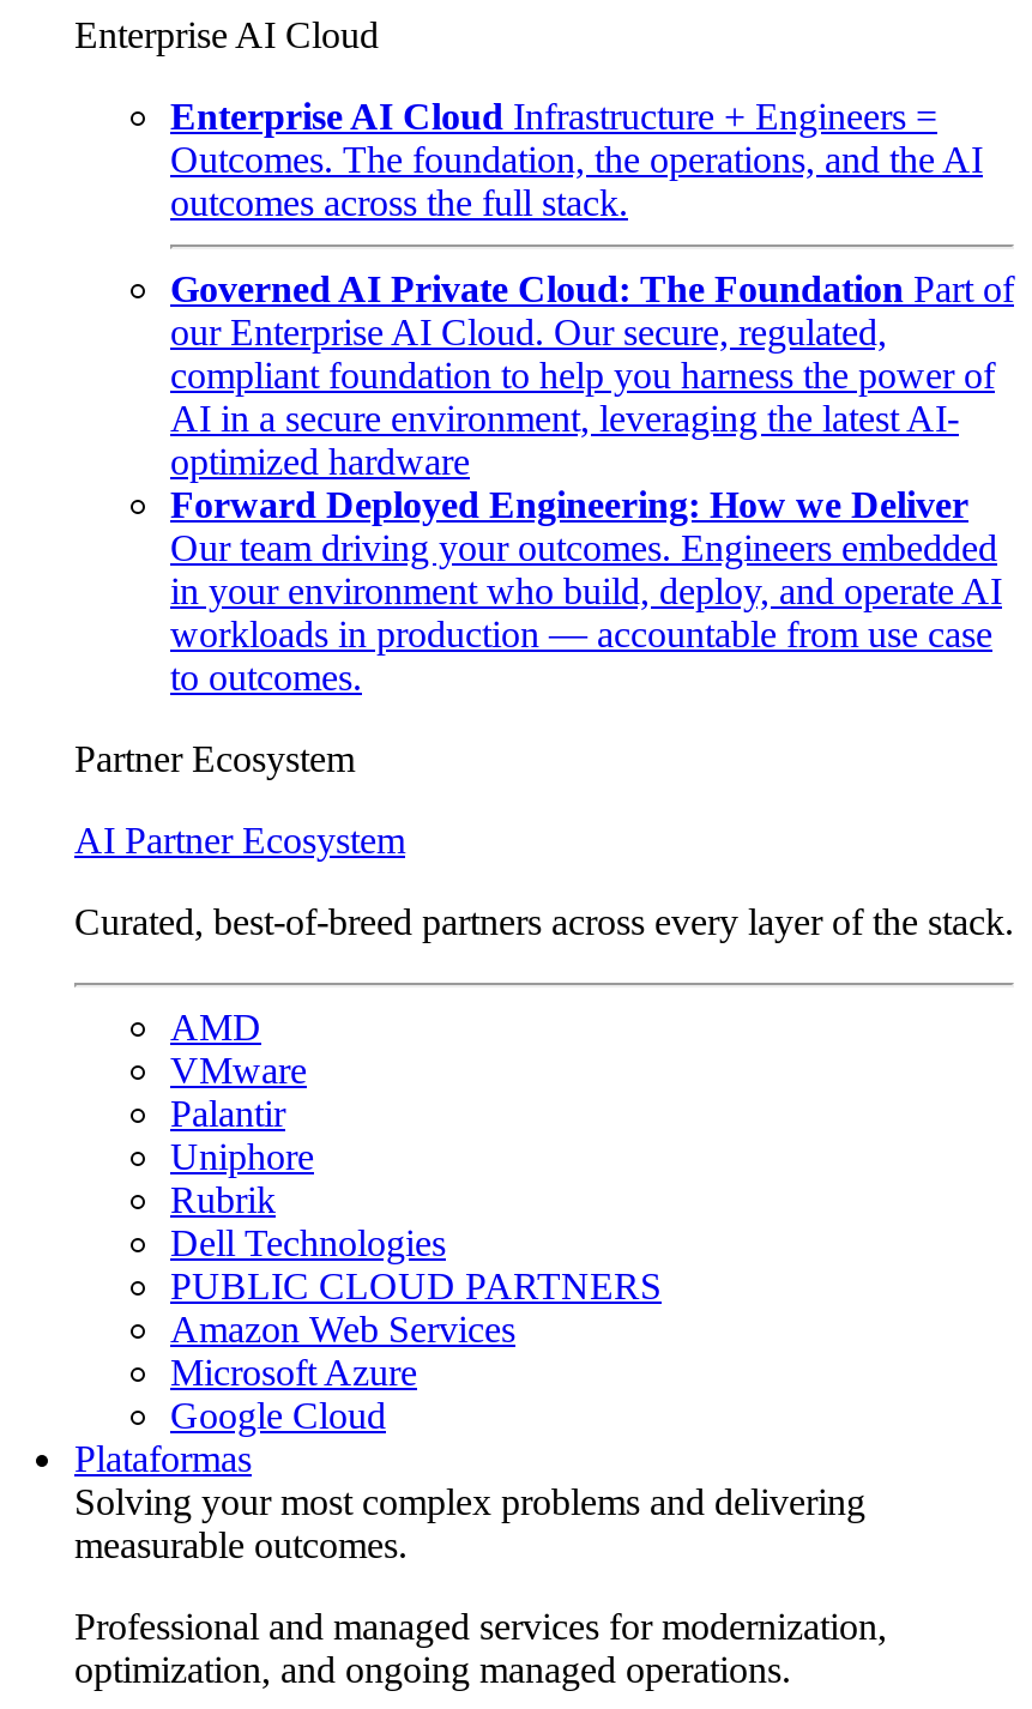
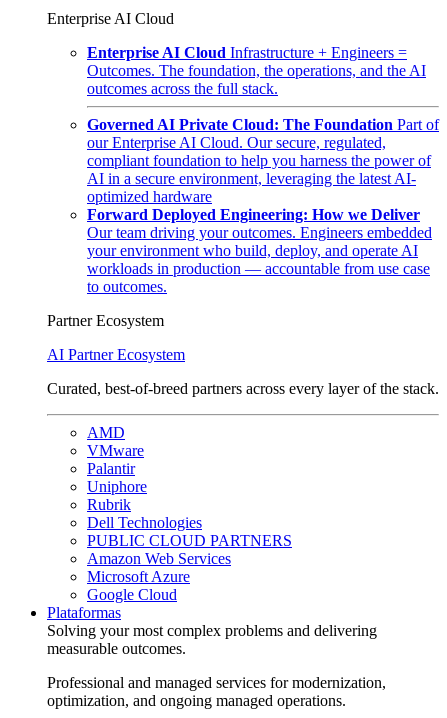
- in your environment who build, deploy, and operate AI
+ your environment who build, deploy, and operate AI
